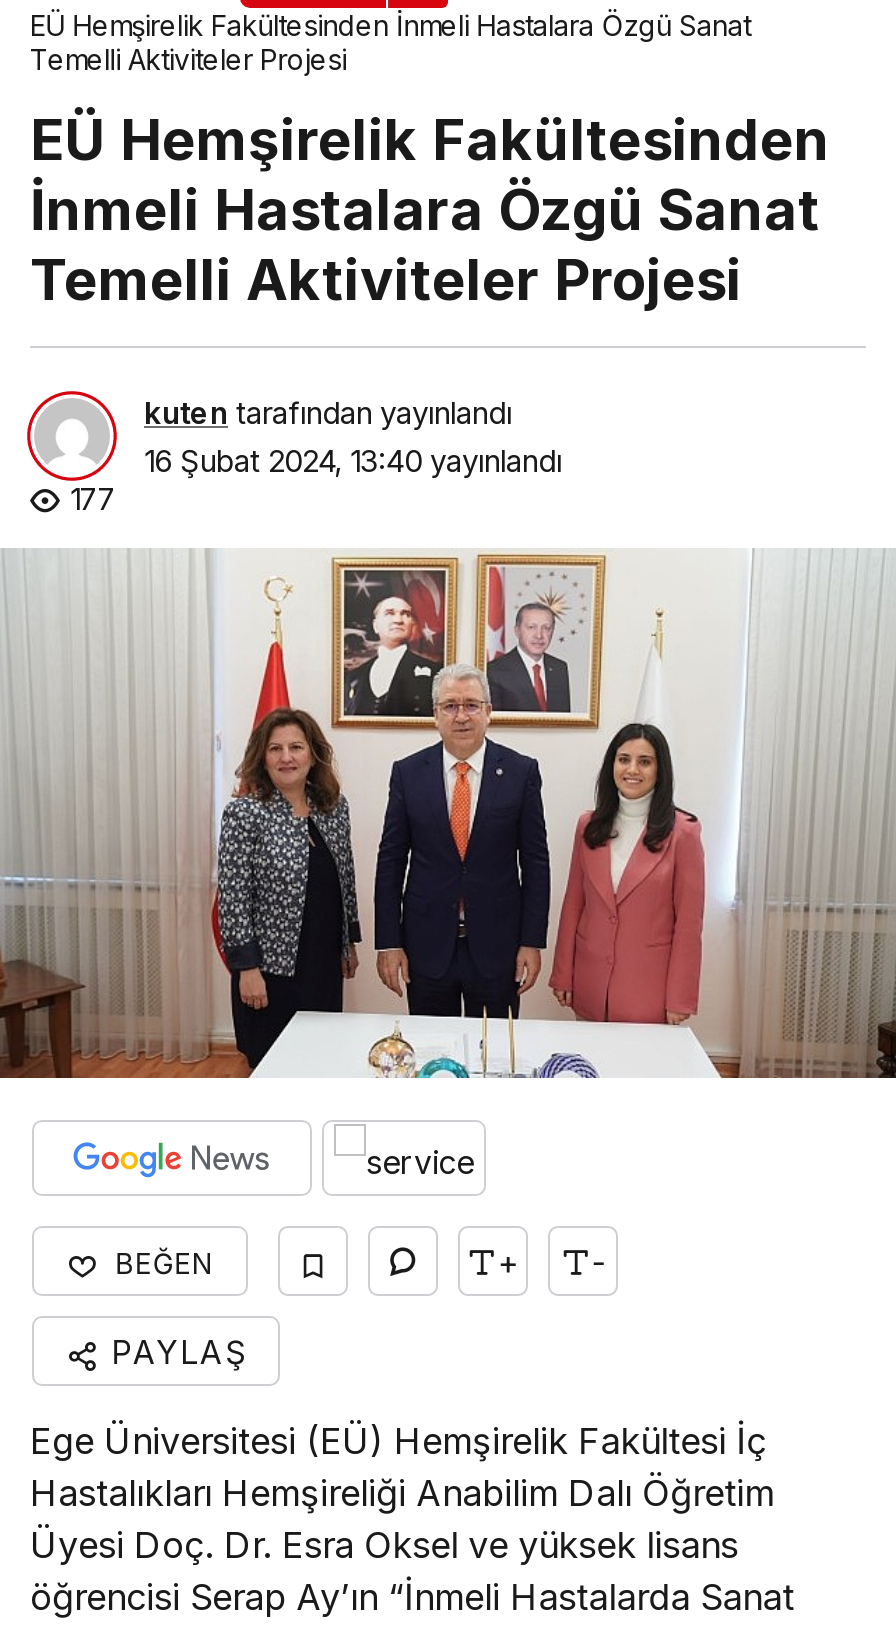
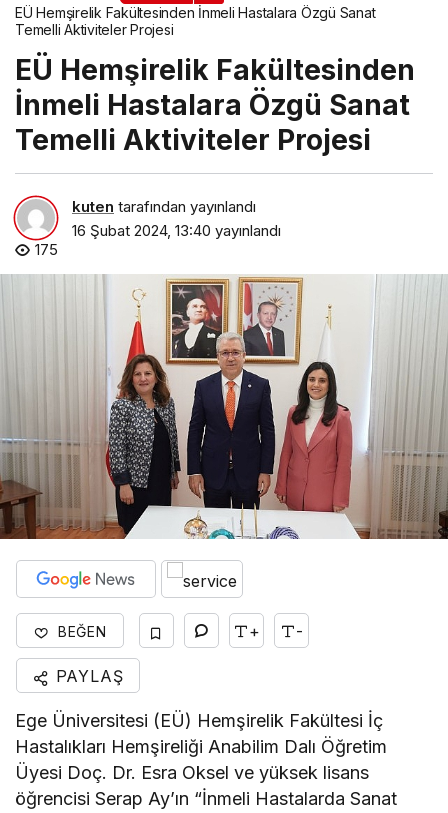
- 177
+ 175
